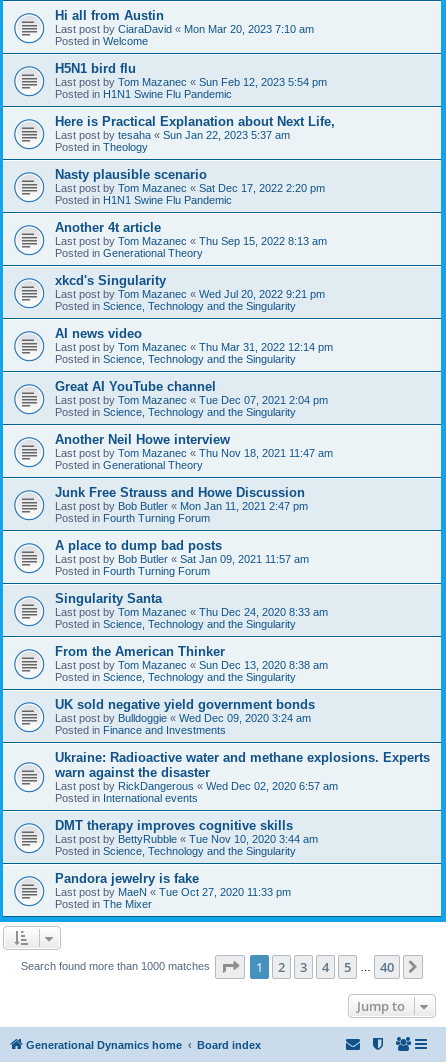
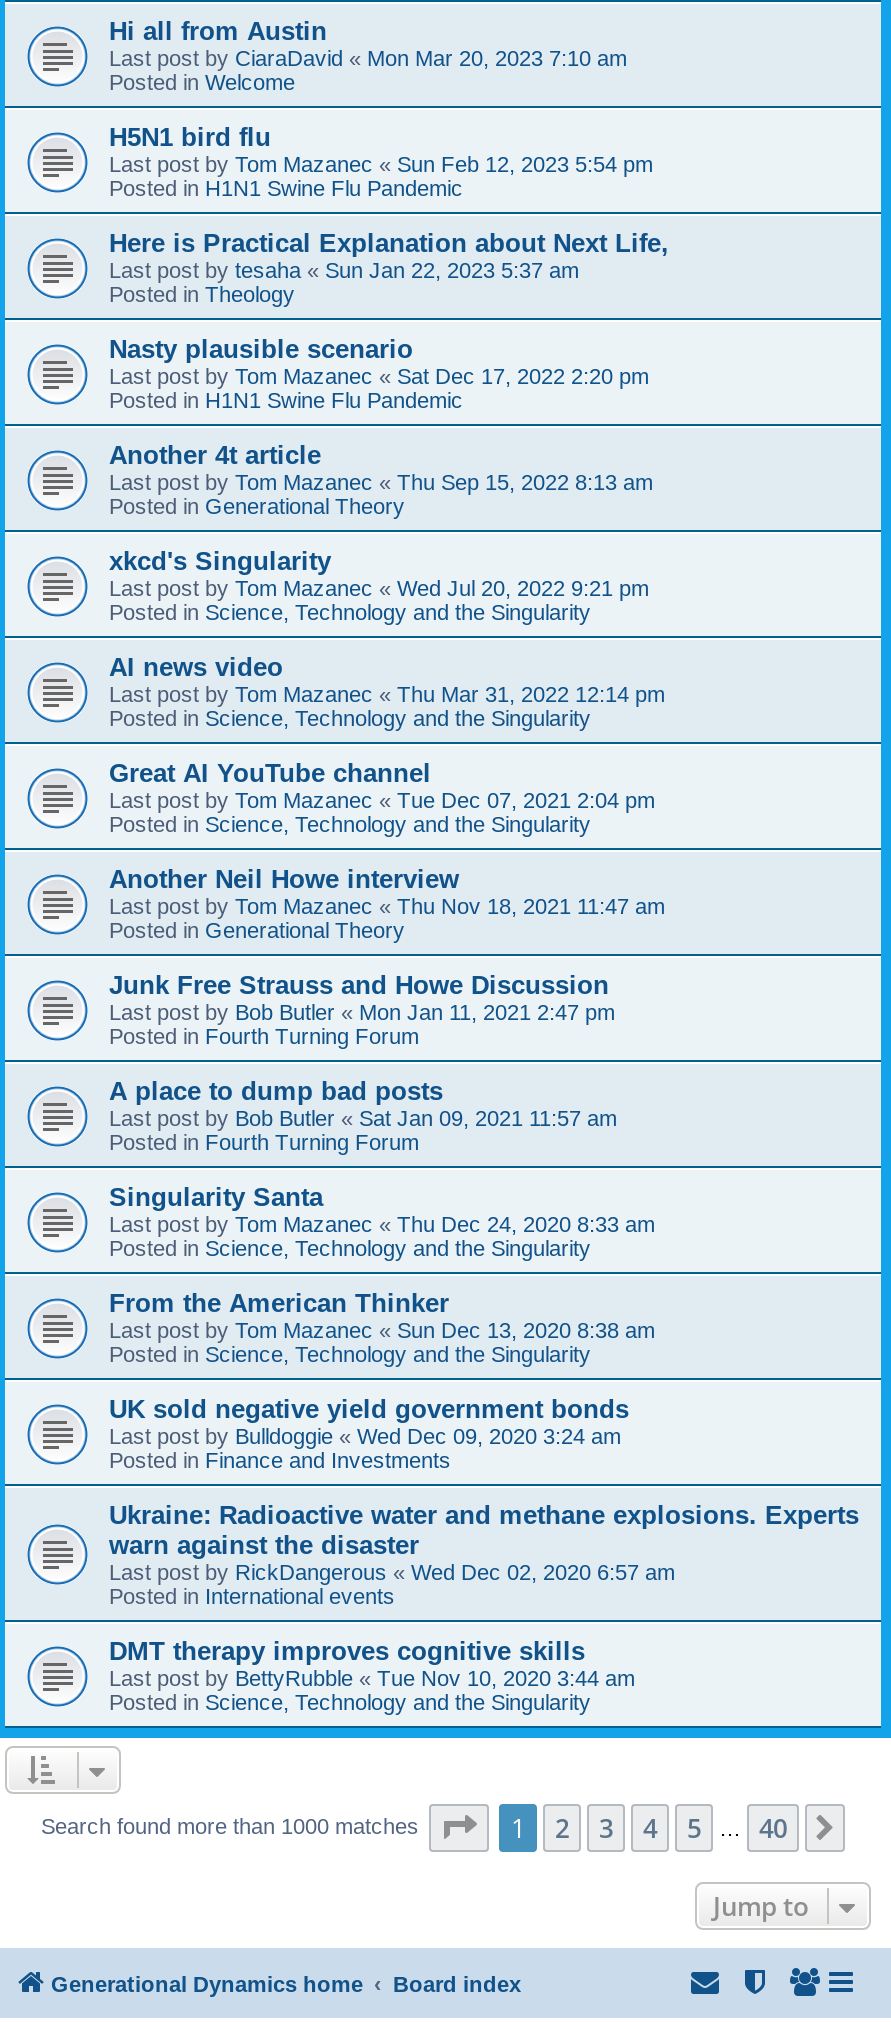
- Pandora jewelry is fake
- Last post by MaeN «Tue Oct 27, 2020 11:33 pm
- Posted in The Mixer
